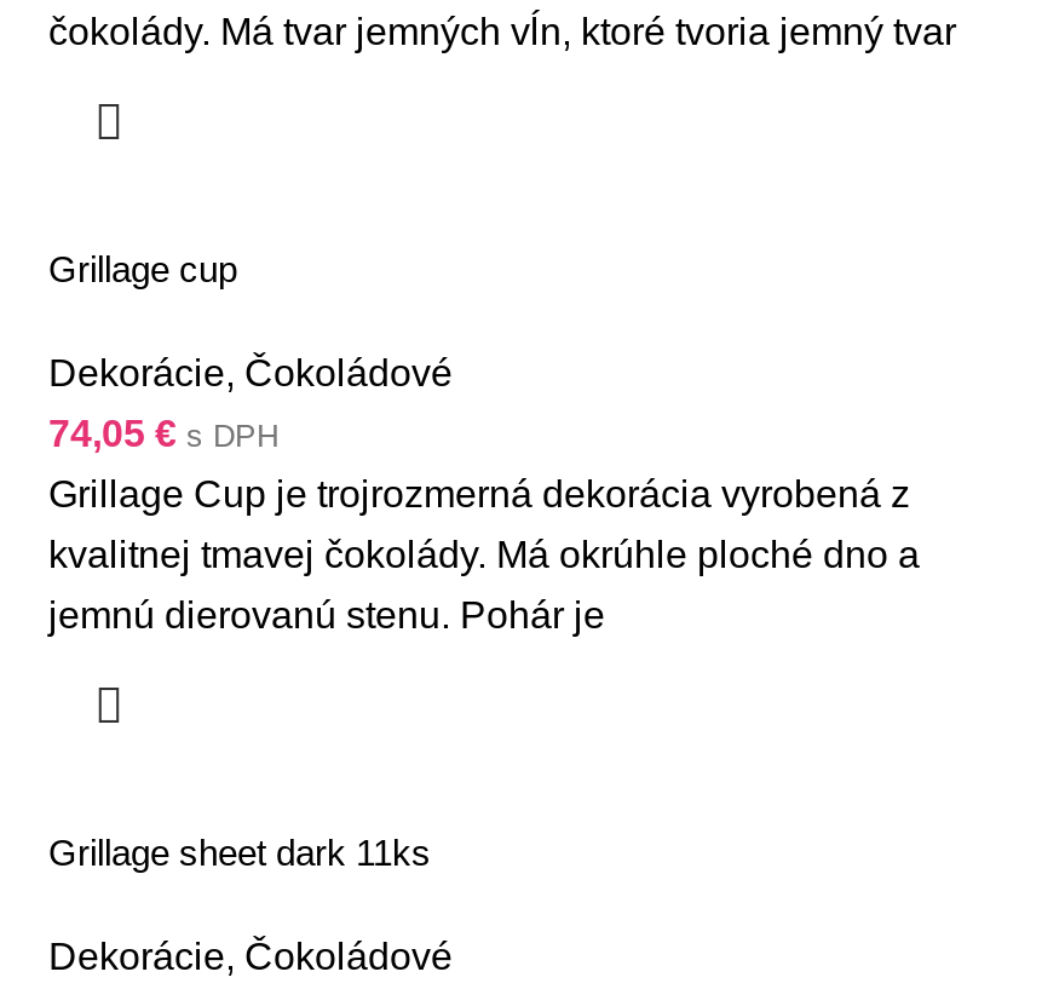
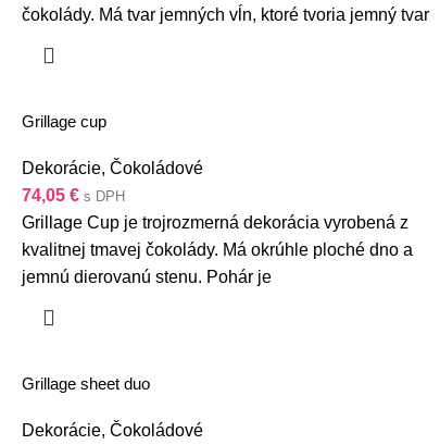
- Grillage sheet dark 11ks
+ Grillage sheet duo
